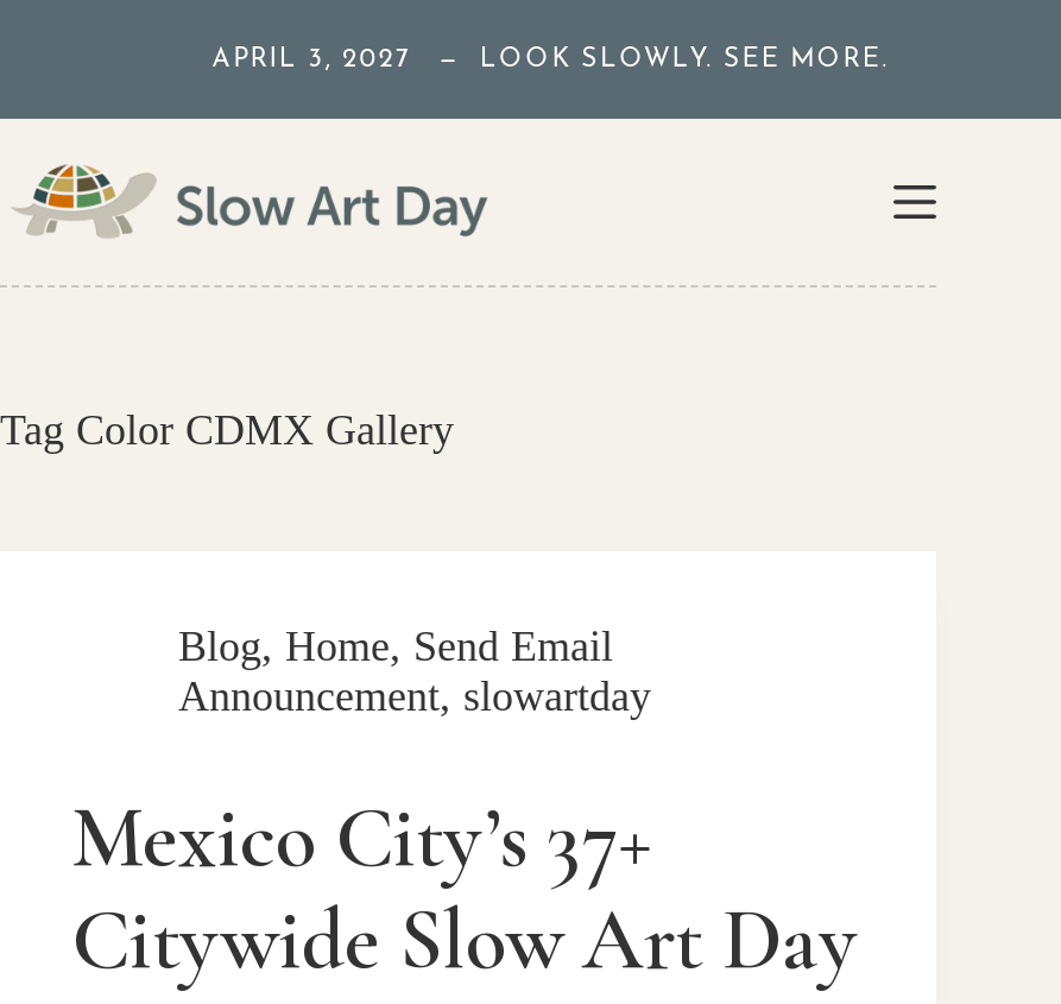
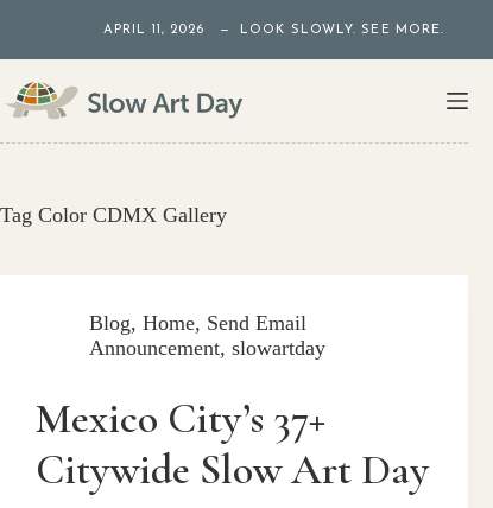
- APRIL 3, 2027 — LOOK SLOWLY. SEE MORE.
+ APRIL 11, 2026 — LOOK SLOWLY. SEE MORE.
